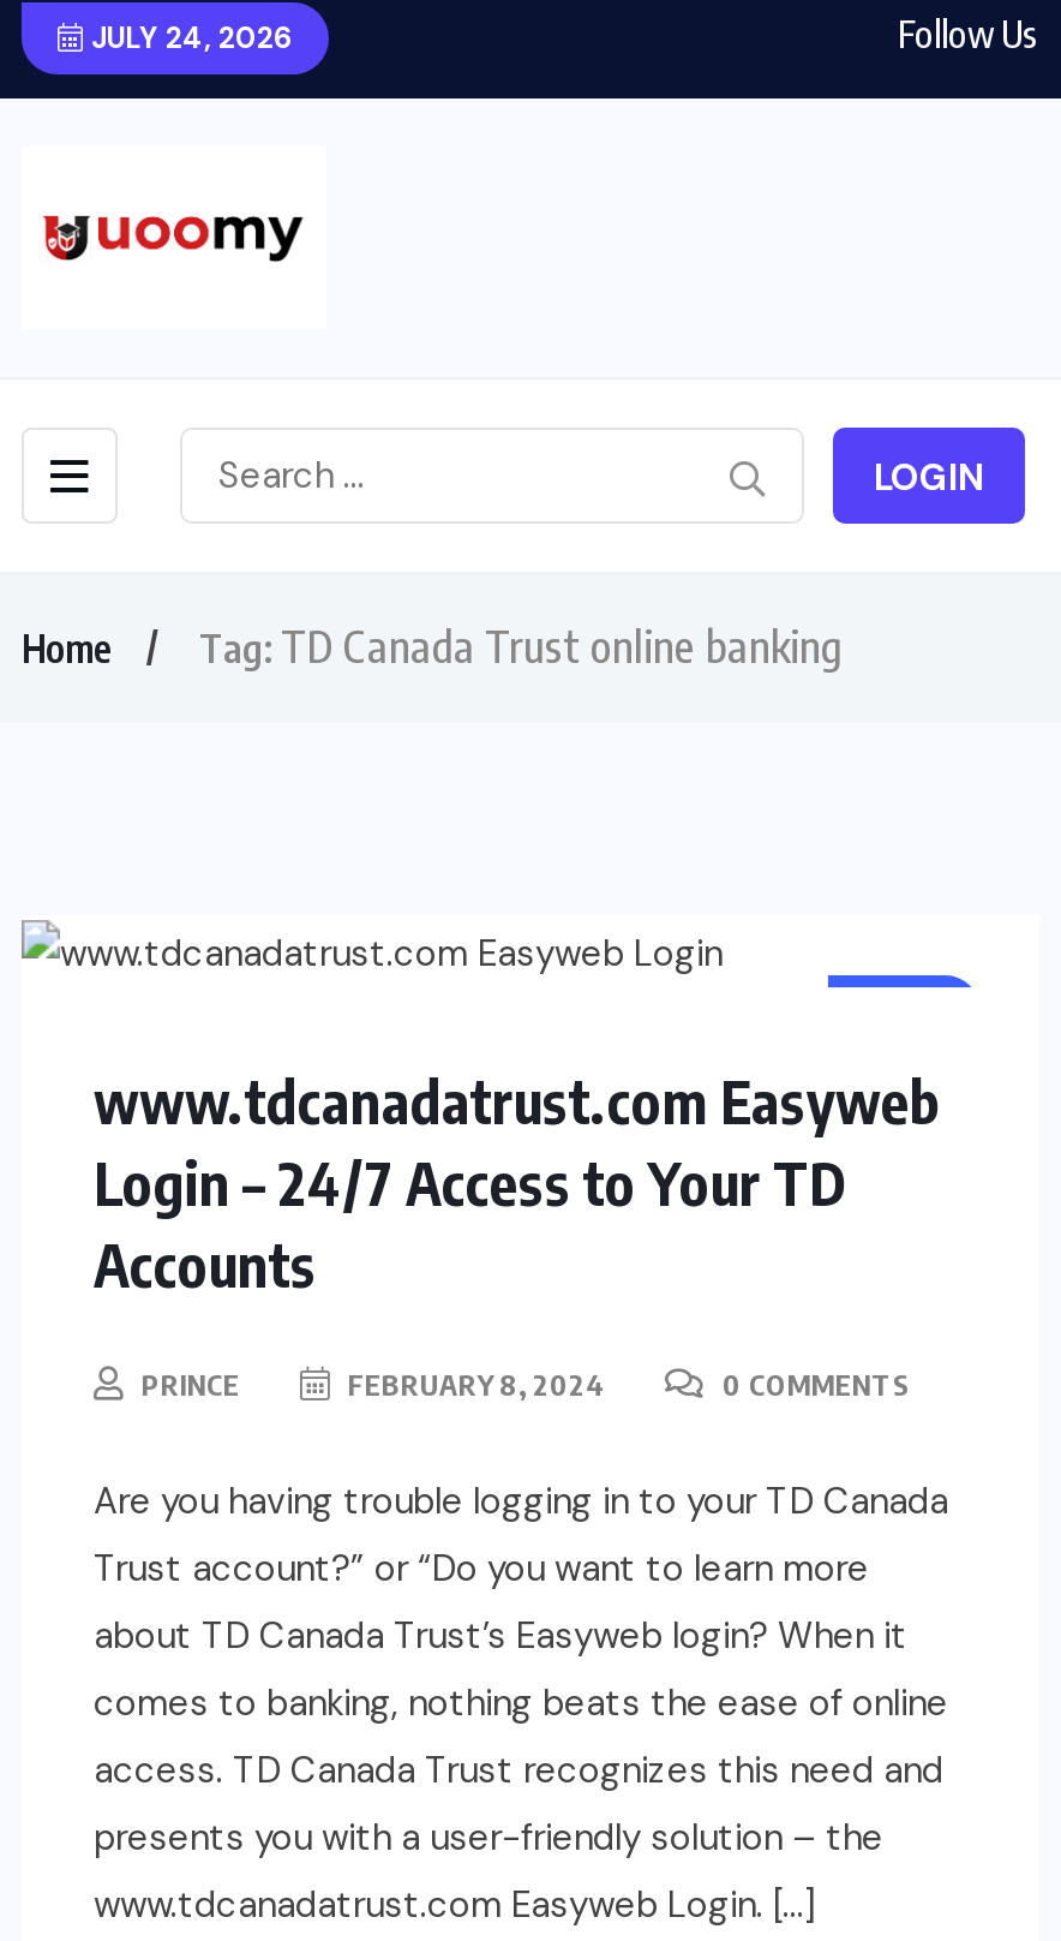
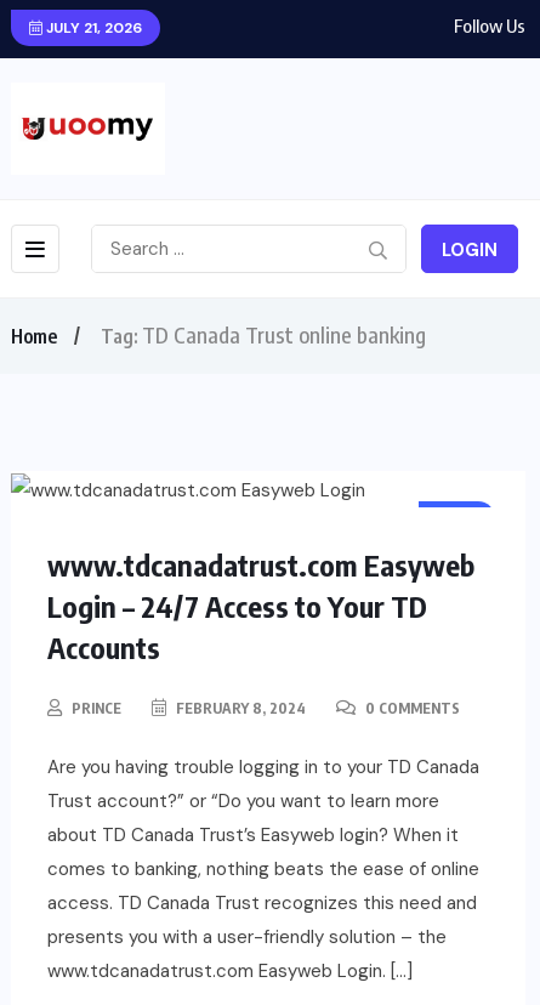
- JULY 24, 2026
+ JULY 21, 2026
